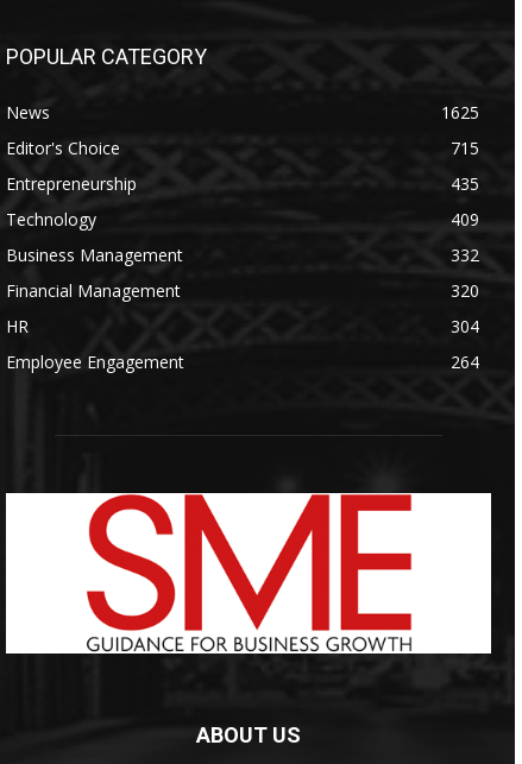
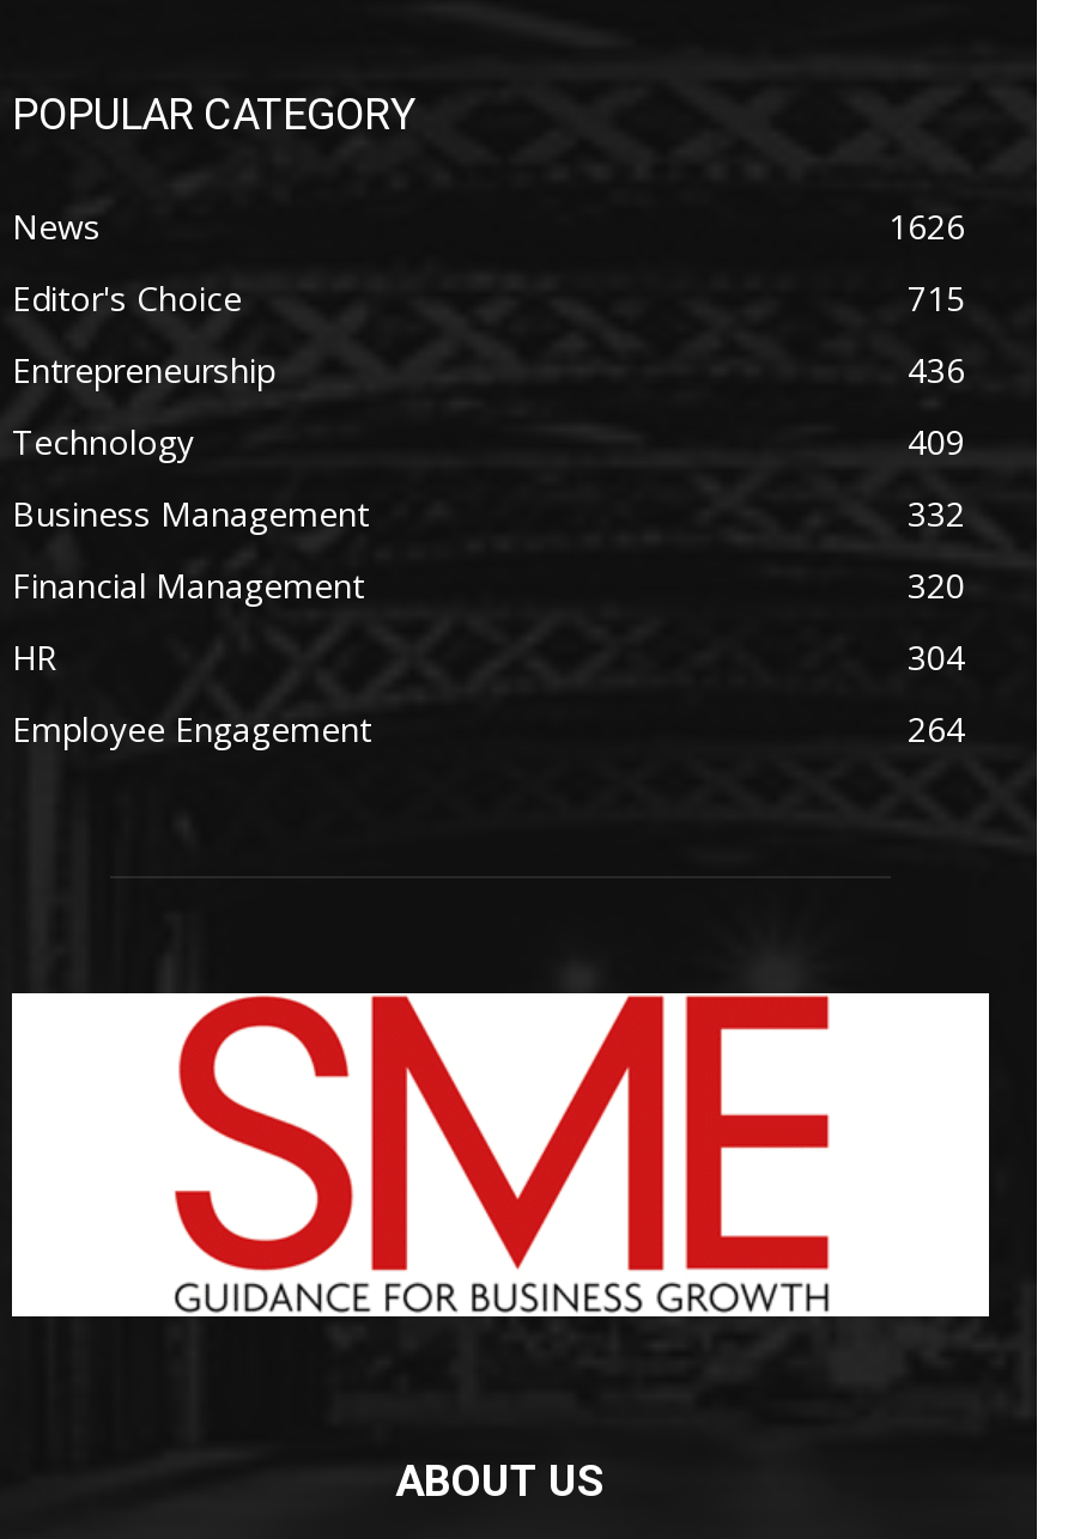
- 1625
+ 1626

- 435
+ 436
